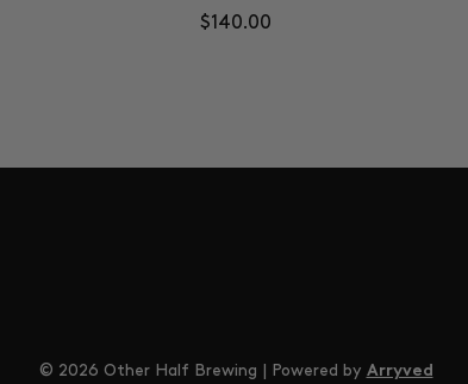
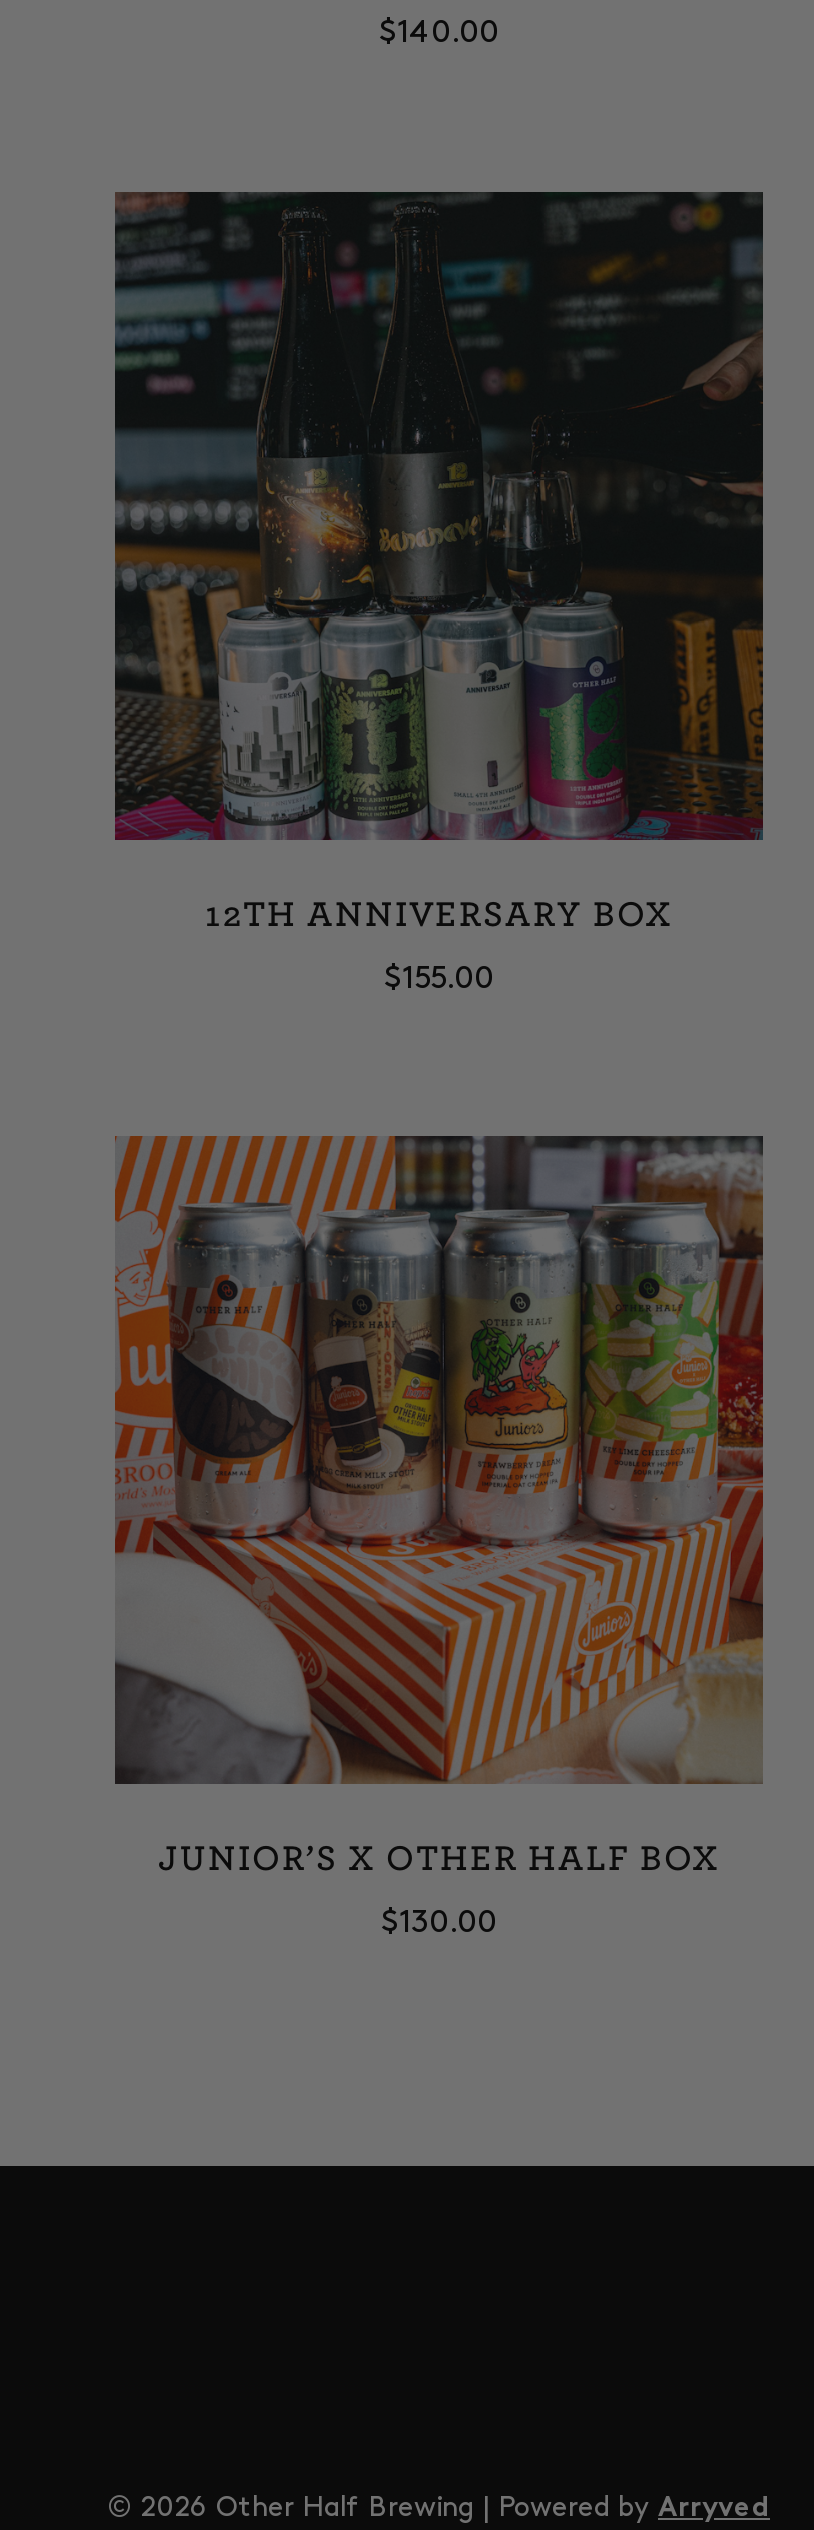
+ [image]
+ 12TH ANNIVERSARY BOX
+ $155.00

+ [image]
+ JUNIOR’S X OTHER HALF BOX
+ $130.00
